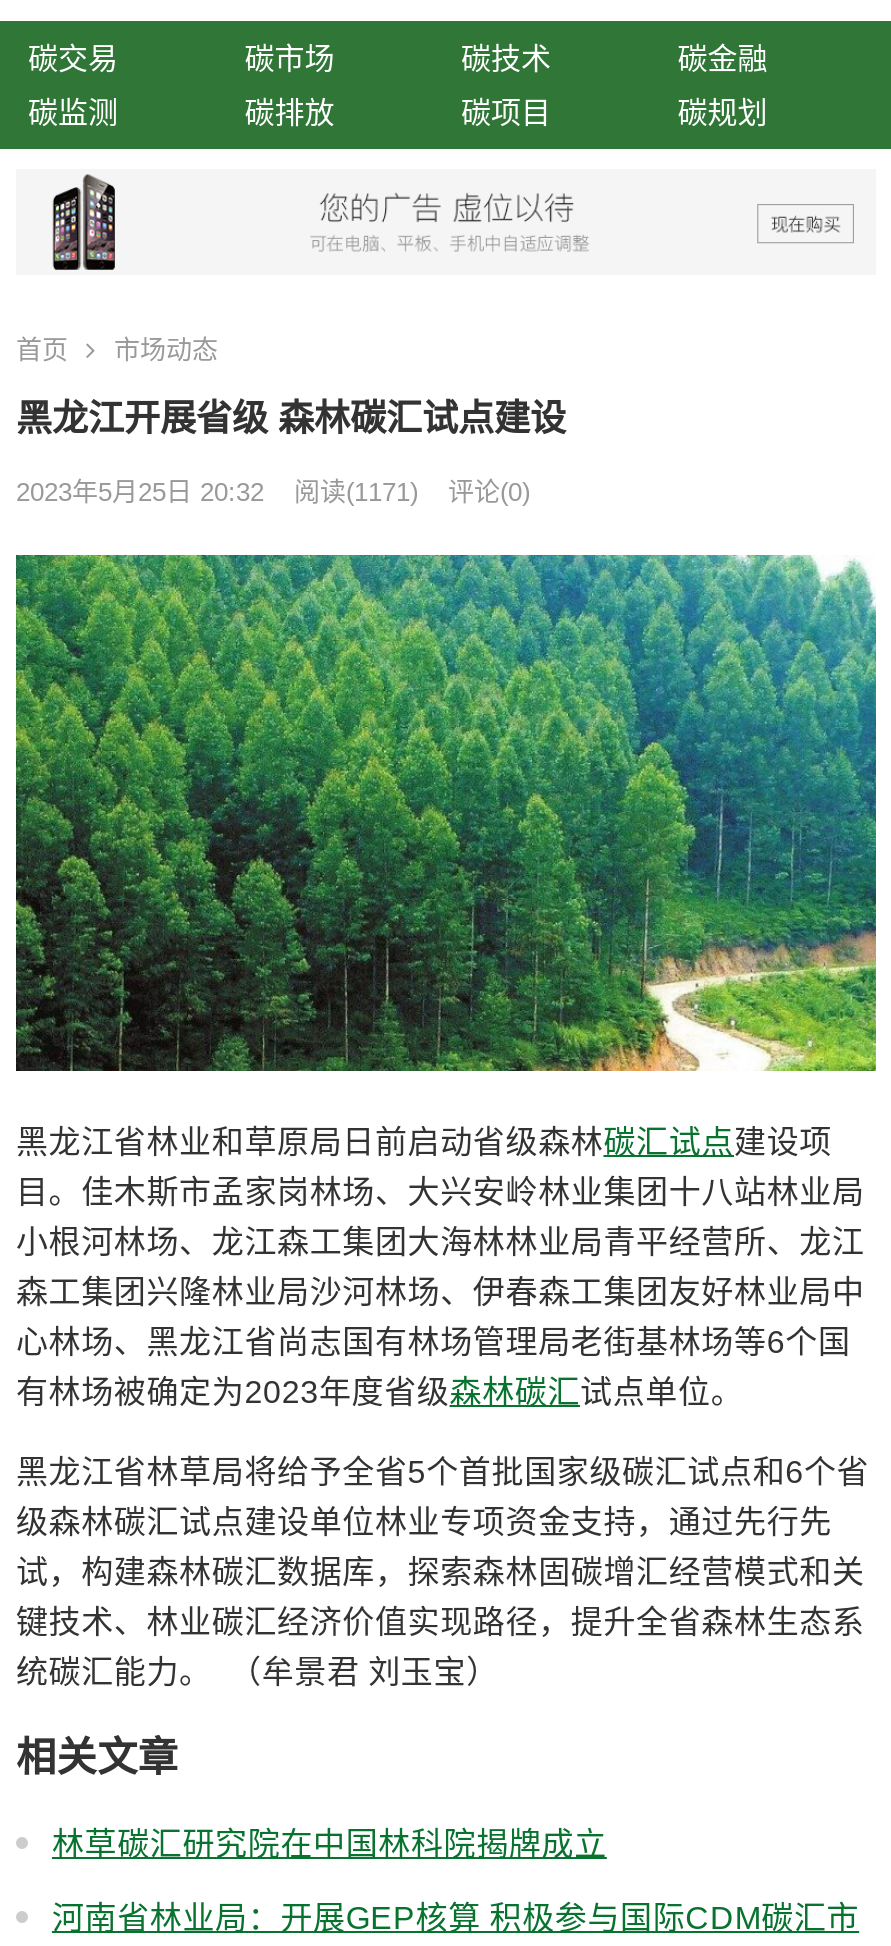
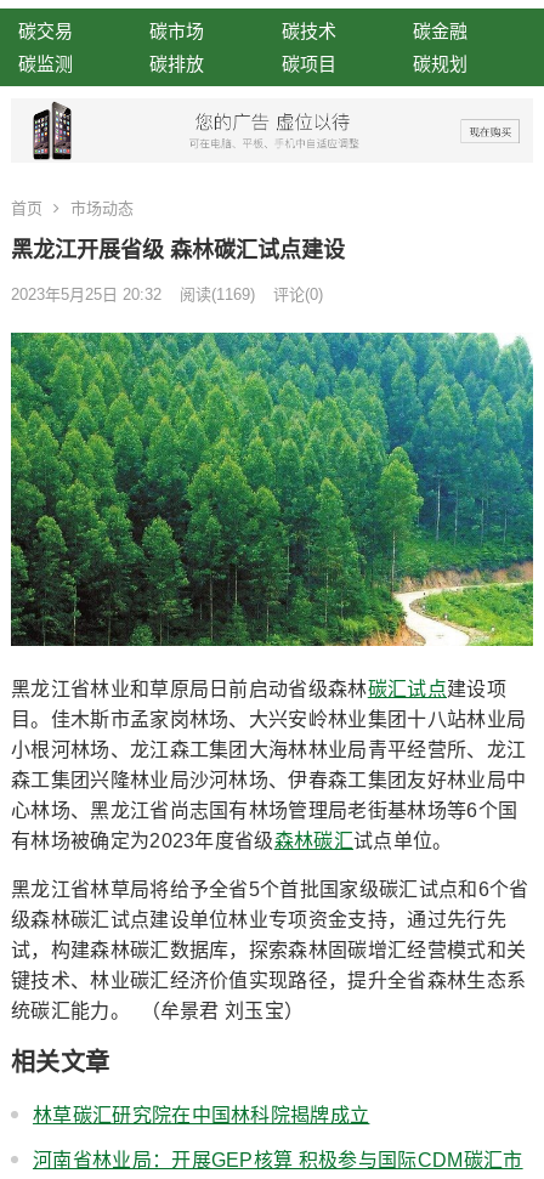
- 2023年5月25日 20:32 阅读(1171) 评论(0)
+ 2023年5月25日 20:32 阅读(1169) 评论(0)
